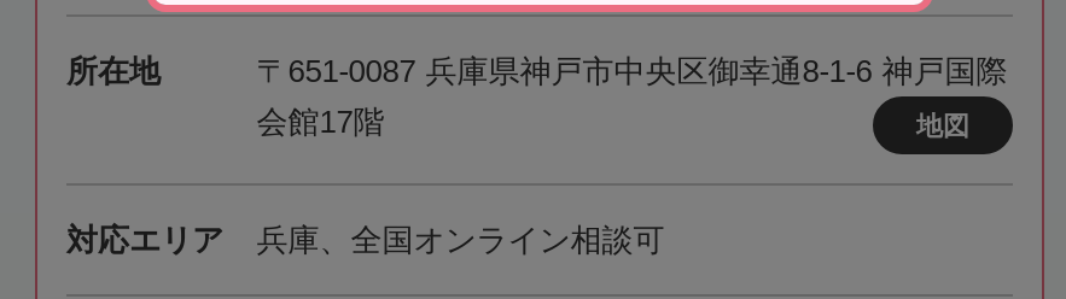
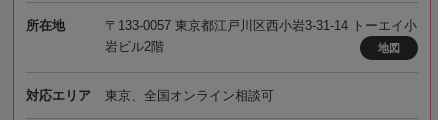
- 〒651-0087 兵庫県神戸市中央区御幸通8-1-6 神戸国際
- 会館17階
+ 〒133-0057 東京都江戸川区西小岩3-31-14 トーエイ小
+ 岩ビル2階

- 兵庫、全国オンライン相談可
+ 東京、全国オンライン相談可
